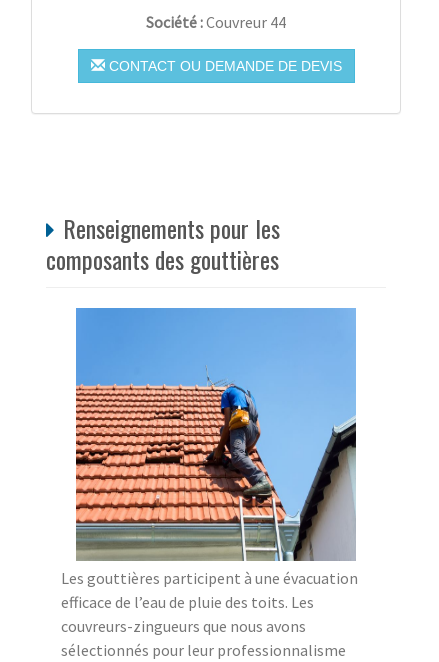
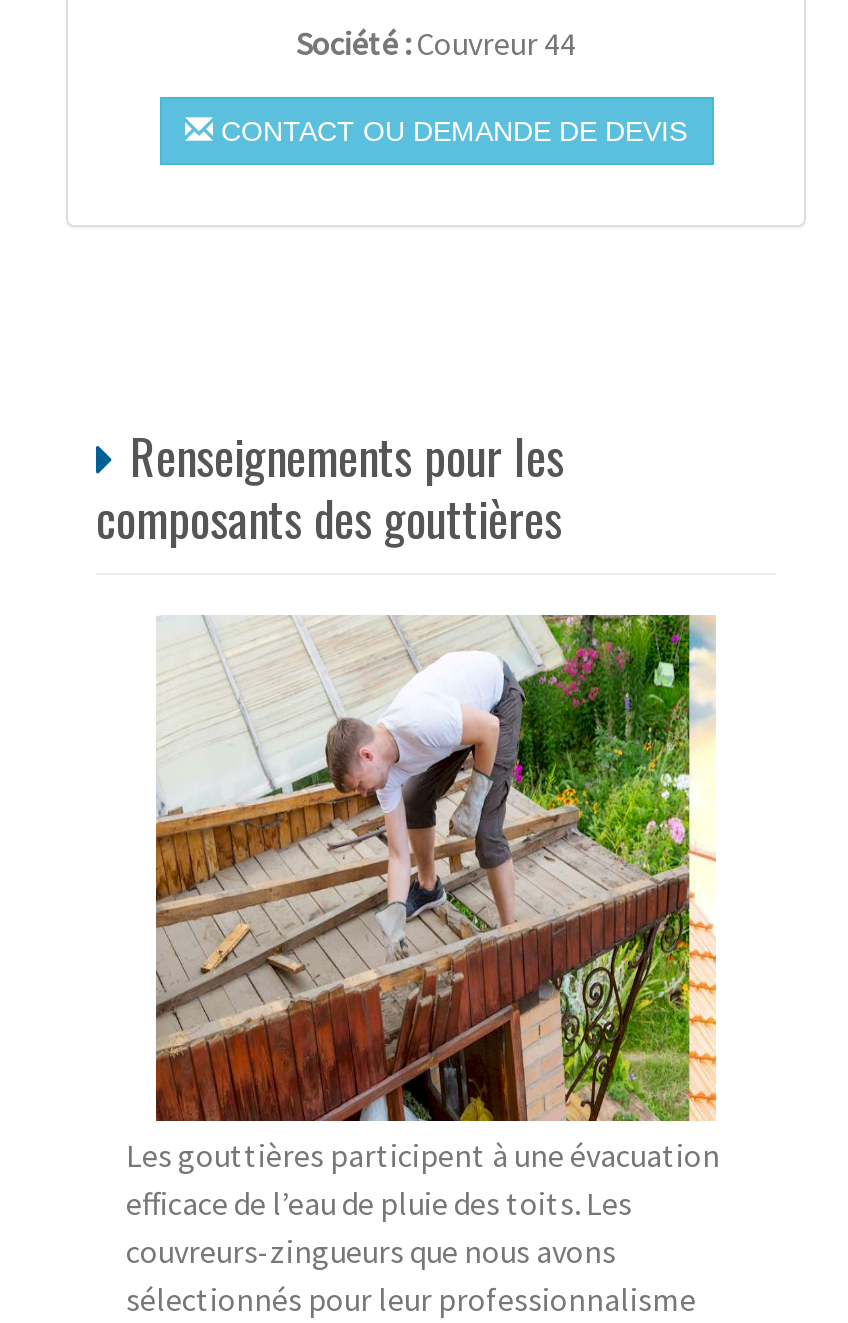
- [image]
+ [image]
